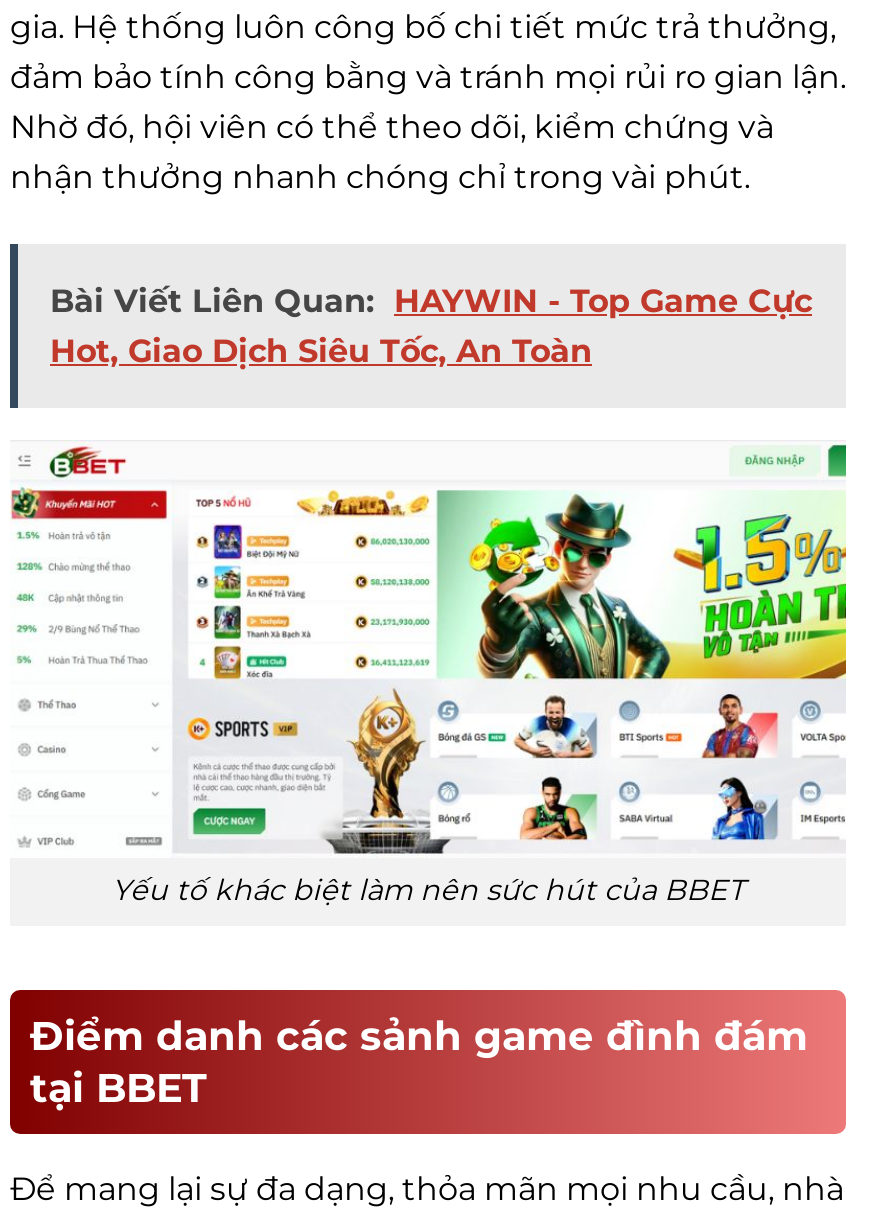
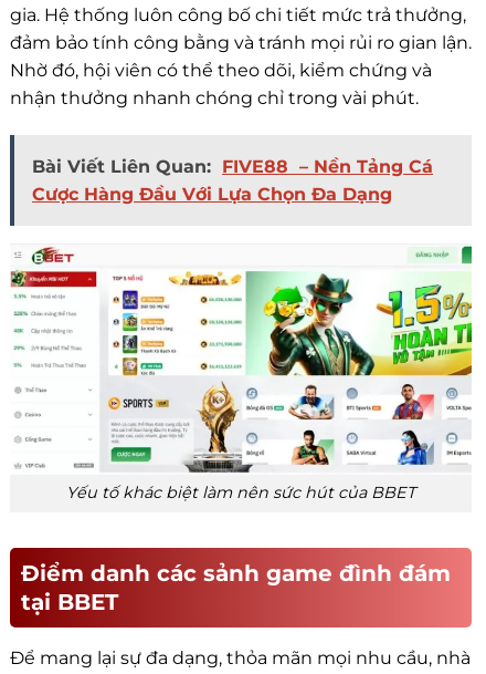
- Bài Viết Liên Quan: HAYWIN - Top Game Cực
- Hot, Giao Dịch Siêu Tốc, An Toàn
+ Bài Viết Liên Quan: FIVE88 – Nền Tảng Cá
+ Cược Hàng Đầu Với Lựa Chọn Đa Dạng
